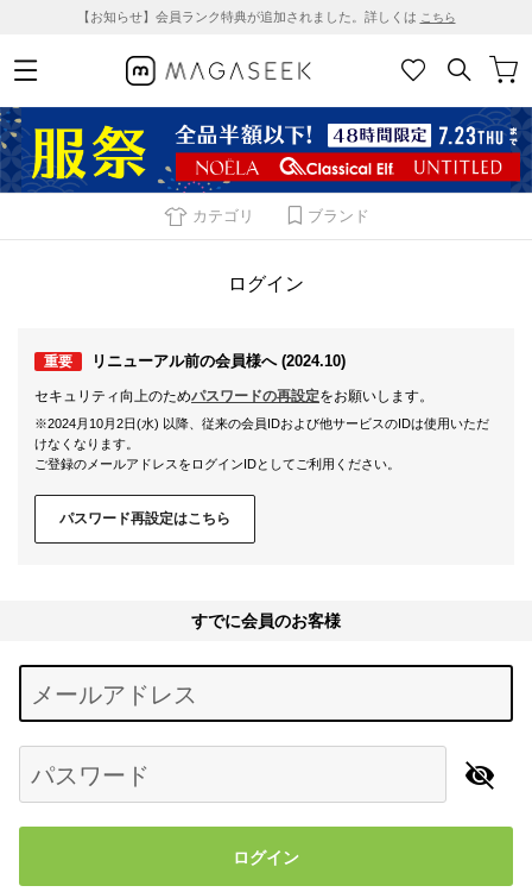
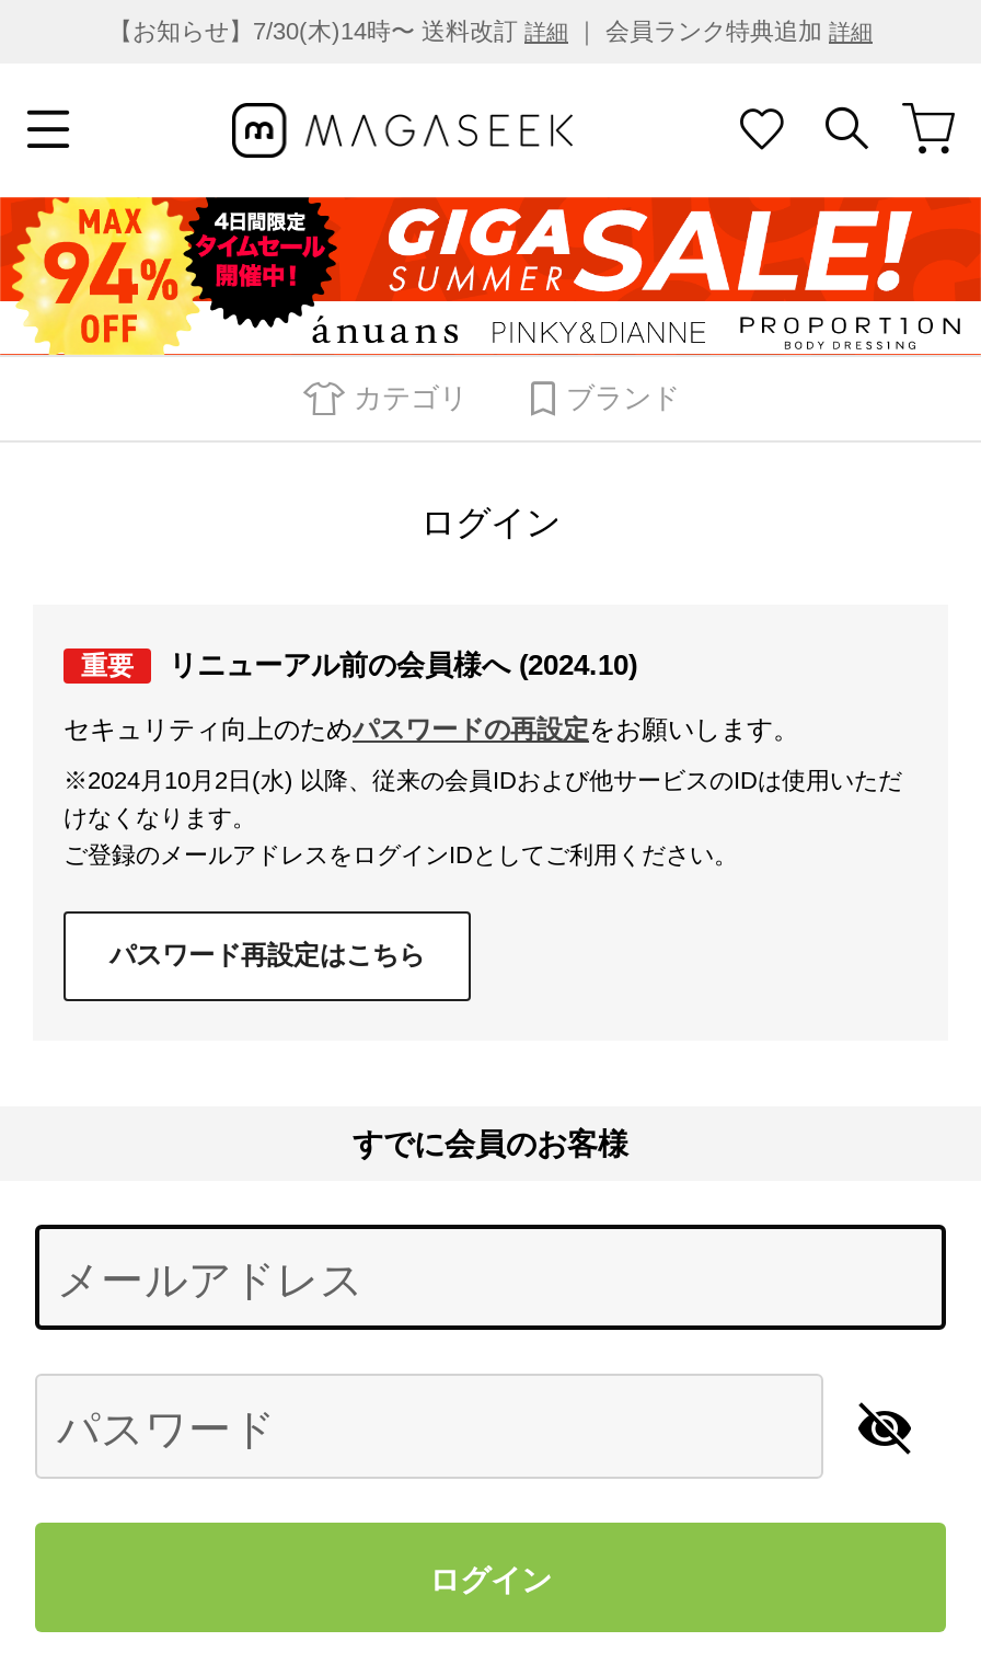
- 【お知らせ】会員ランク特典が追加されました。詳しくはこちら
+ 【お知らせ】7/30(木)14時〜 送料改訂詳細｜ 会員ランク特典追加詳細

- [image]
+ [image]
